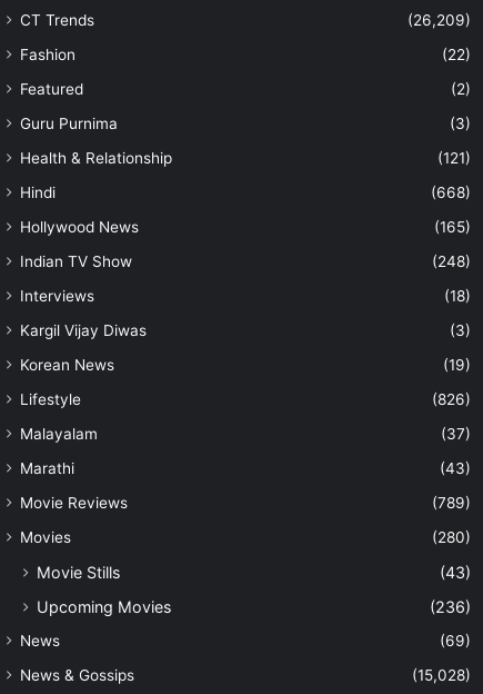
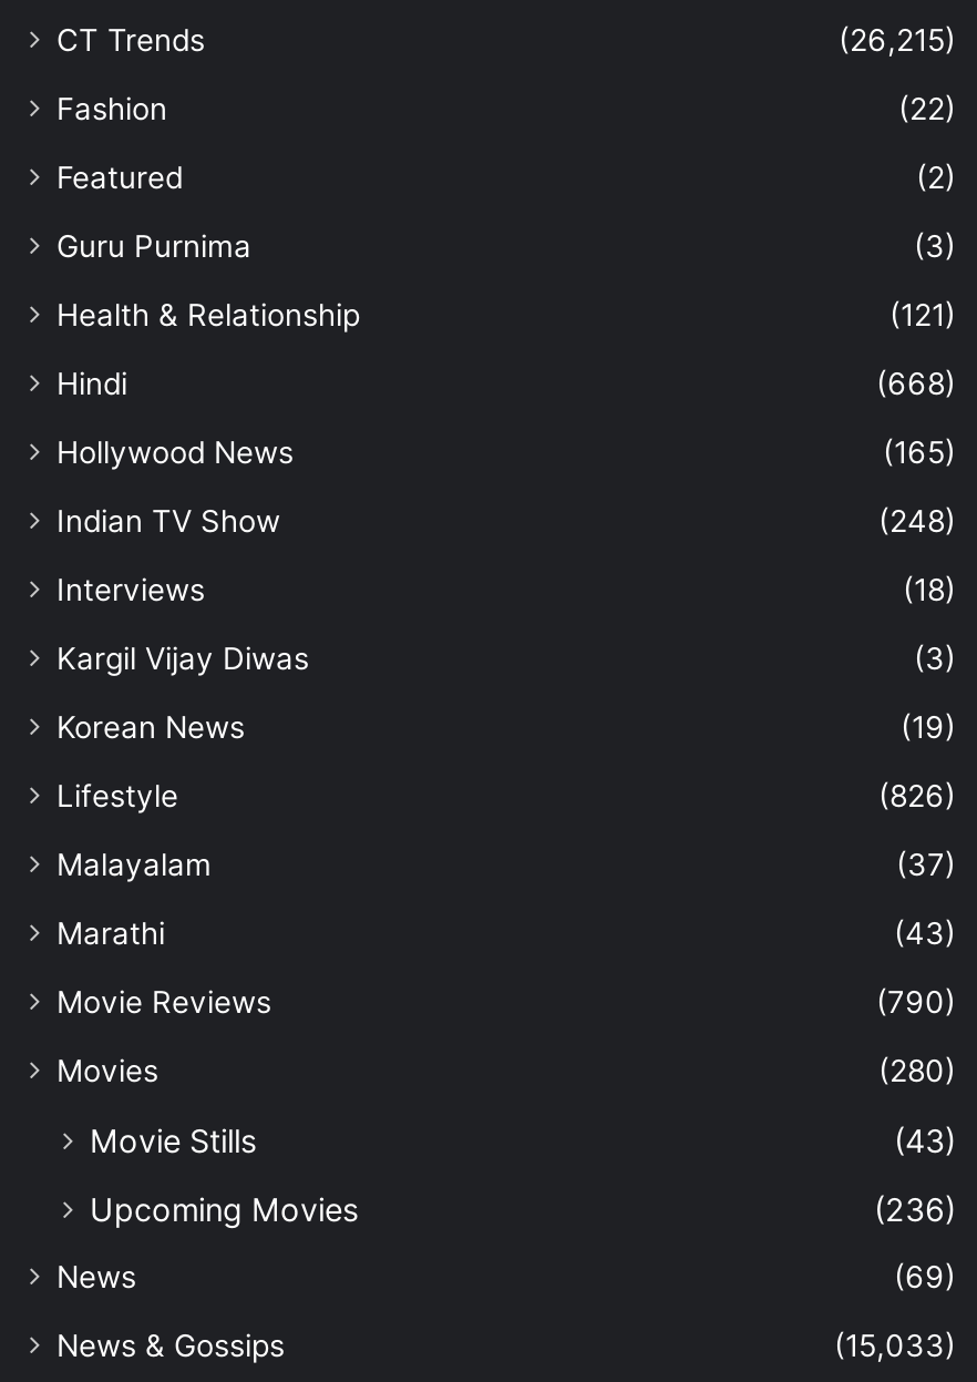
- (26,209)
+ (26,215)

- (789)
+ (790)

- (15,028)
+ (15,033)
